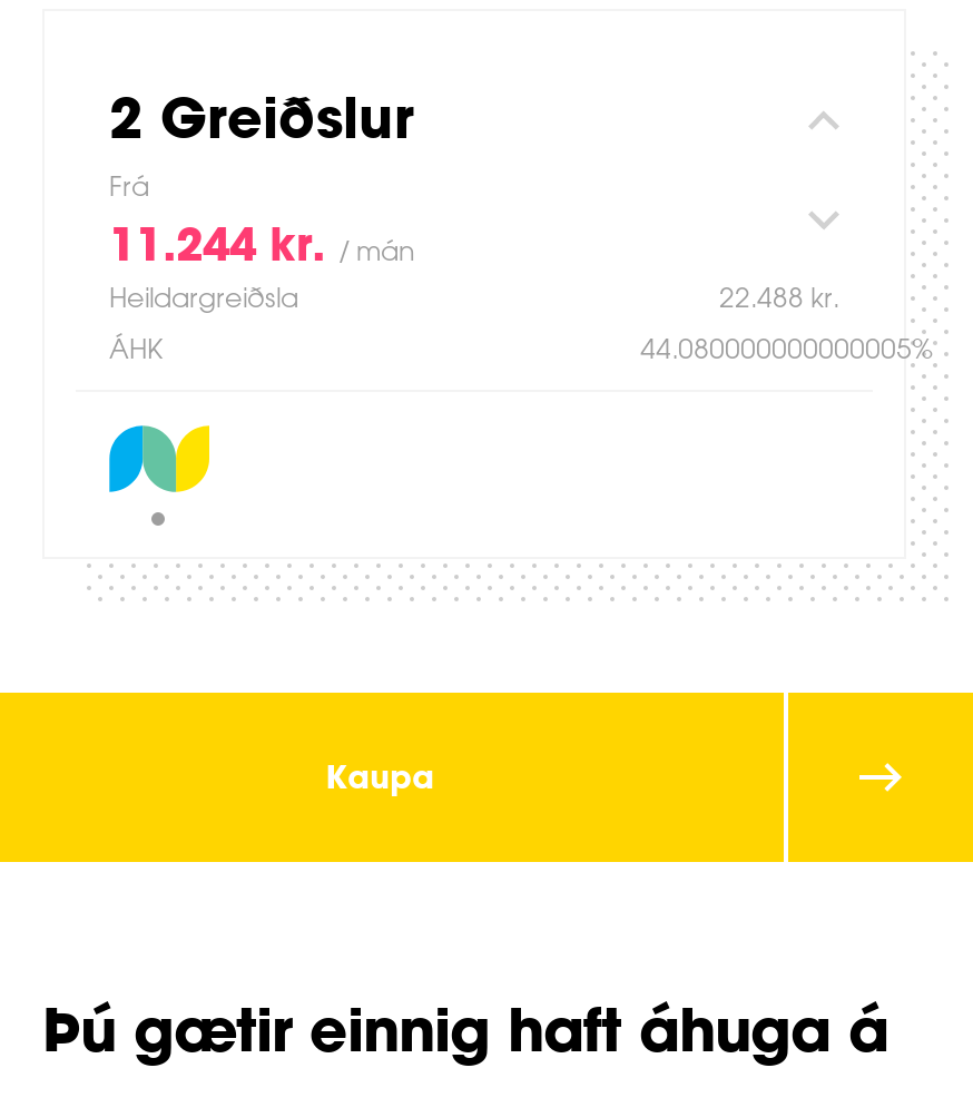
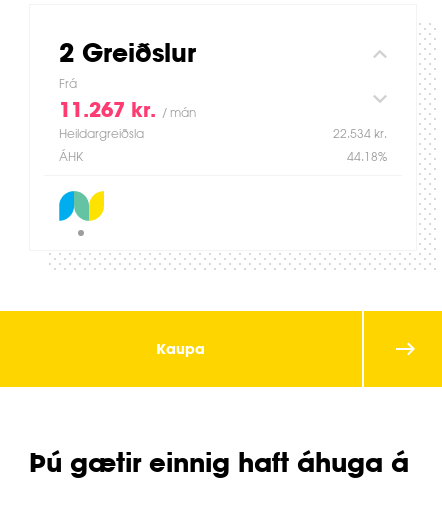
- 11.244 kr. / mán
+ 11.267 kr. / mán

- 22.488 kr.
+ 22.534 kr.

- 44.080000000000005%
+ 44.18%
